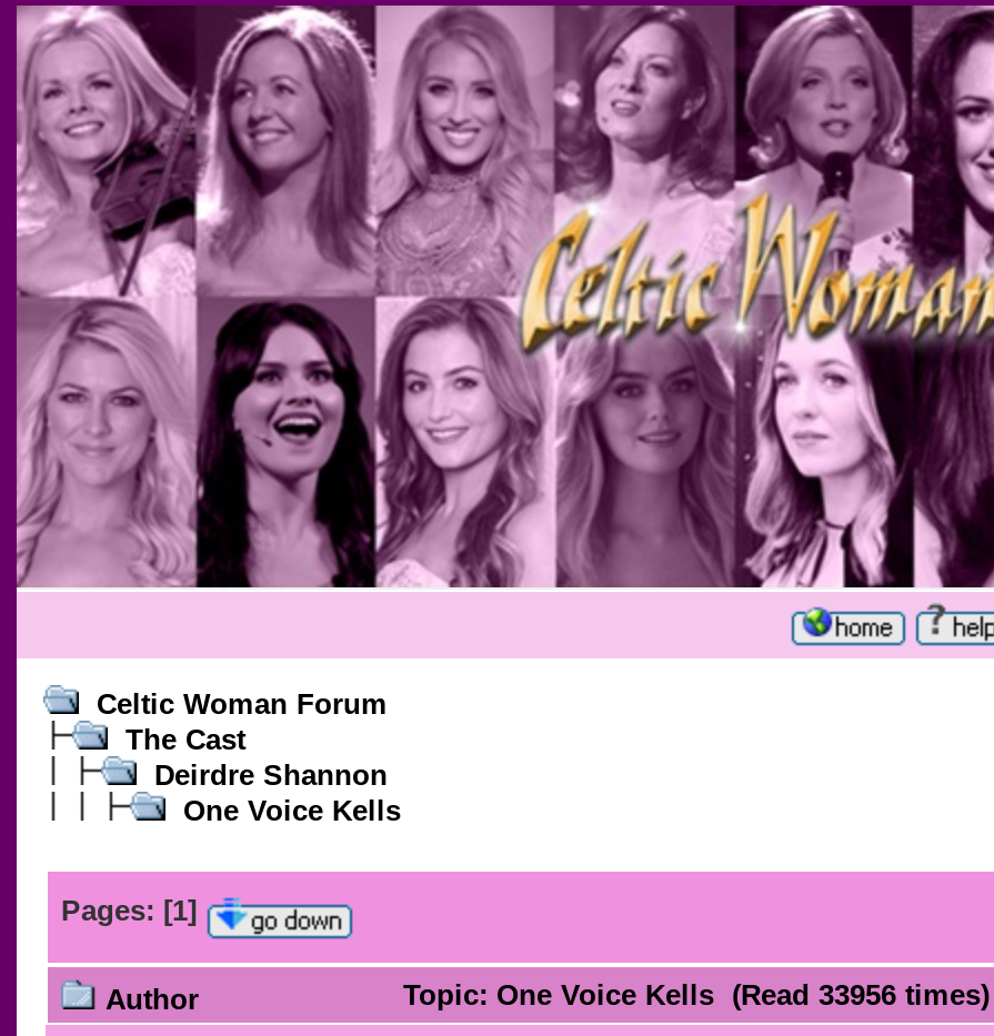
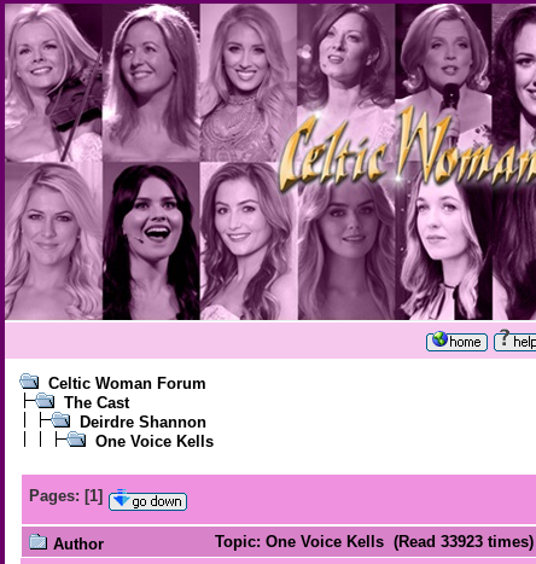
- Topic: One Voice Kells (Read 33956 times)
+ Topic: One Voice Kells (Read 33923 times)
